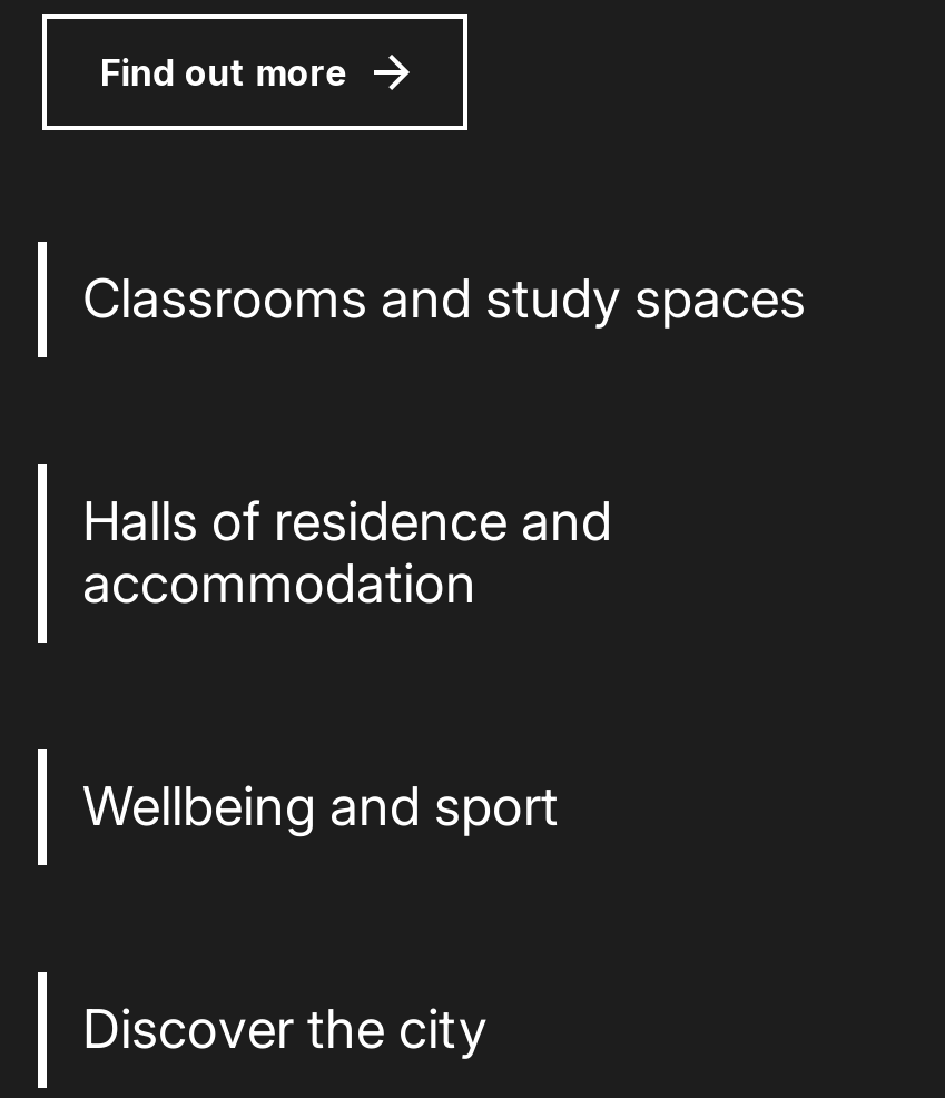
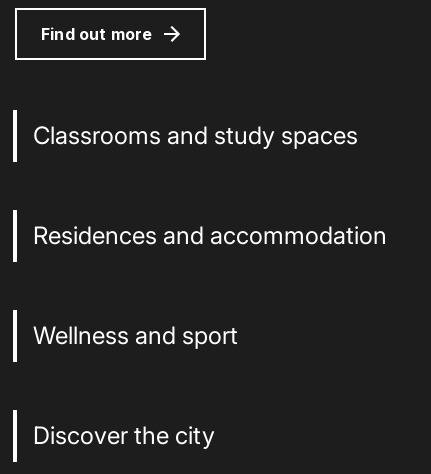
- Halls of residence and
- accommodation
+ Residences and accommodation

- Wellbeing and sport
+ Wellness and sport
